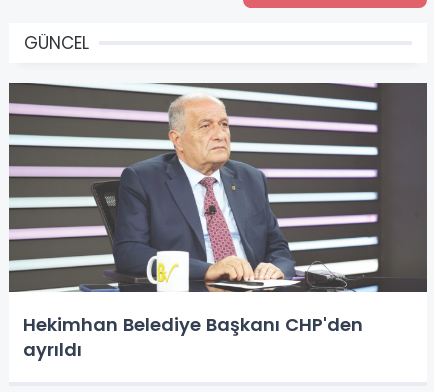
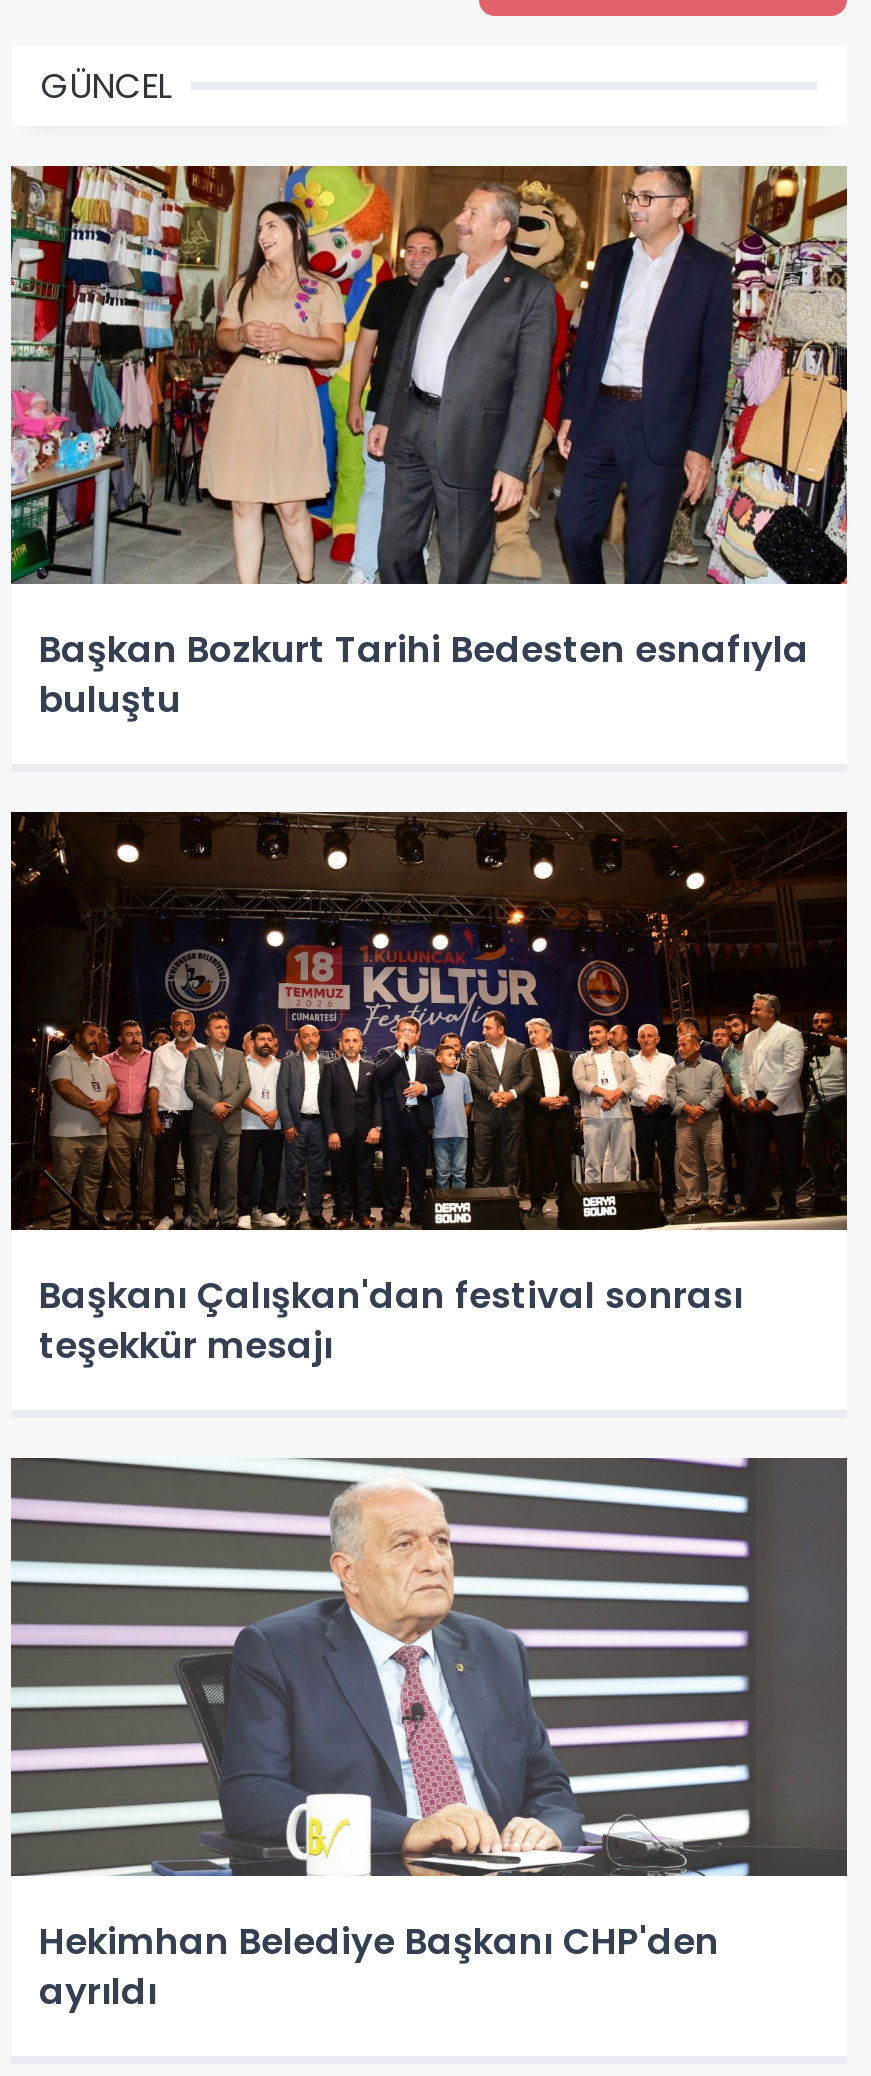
+ [image]
+ Başkan Bozkurt Tarihi Bedesten esnafıyla
+ buluştu

+ [image]
+ Başkanı Çalışkan'dan festival sonrası
+ teşekkür mesajı
